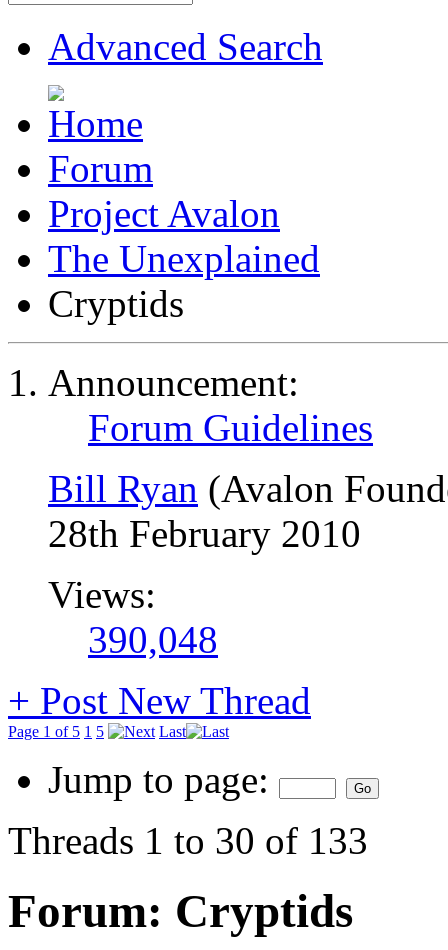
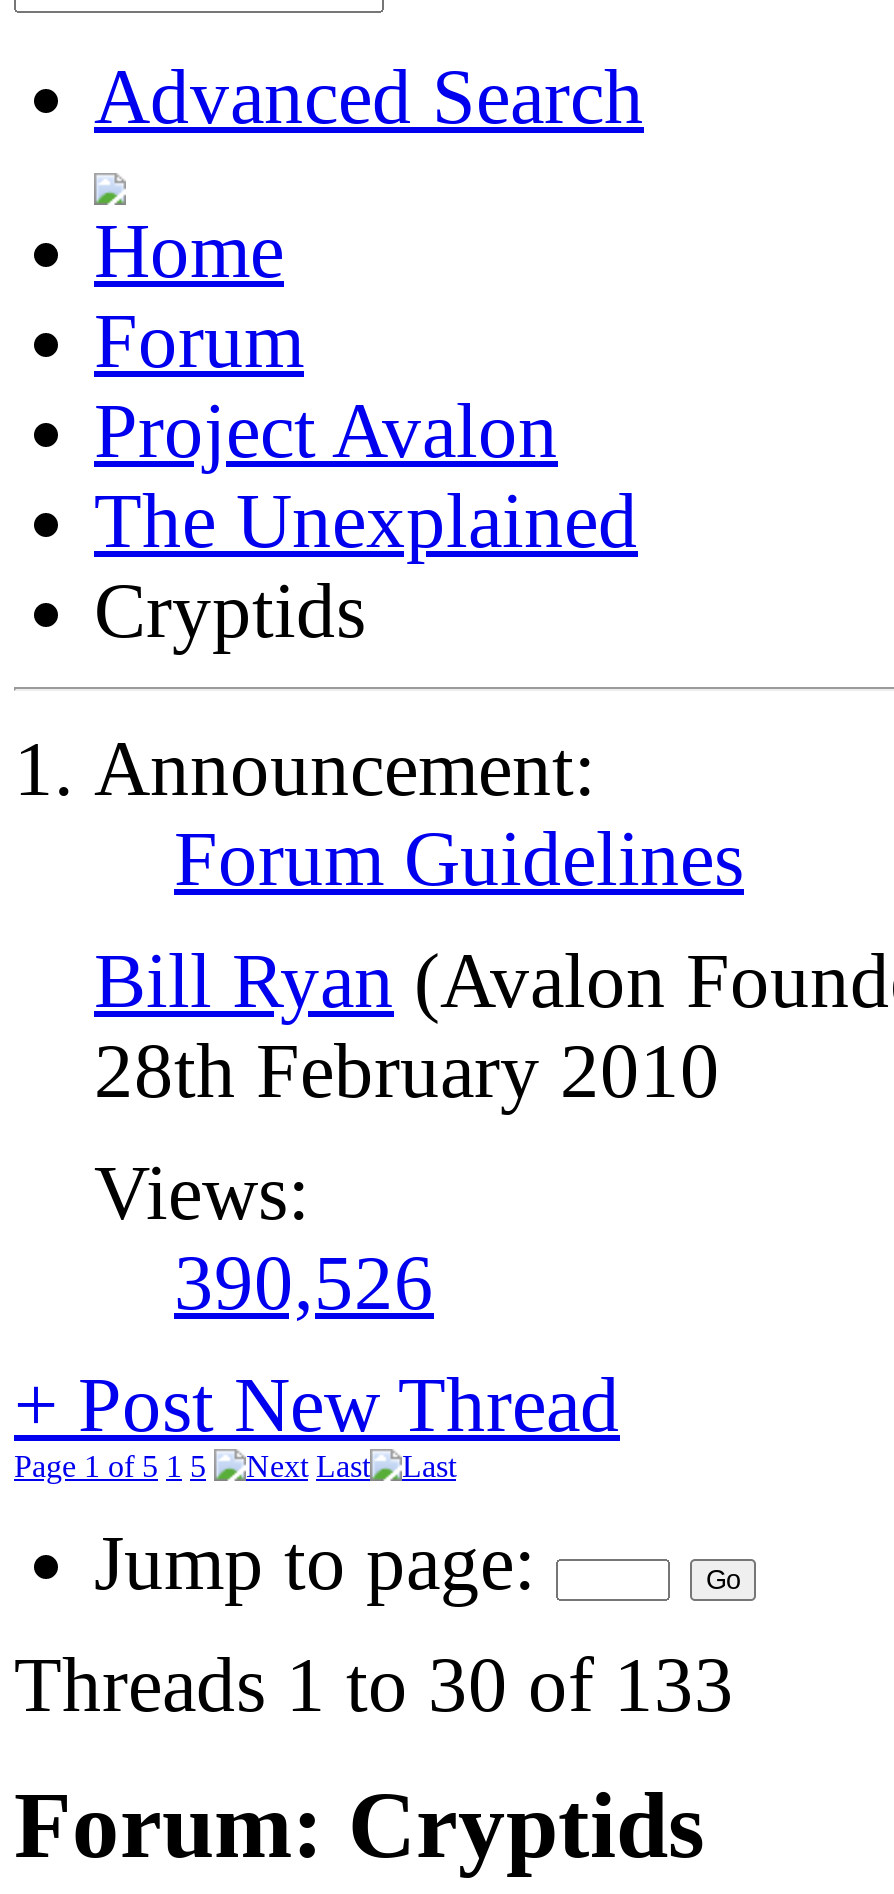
- 390,048
+ 390,526
